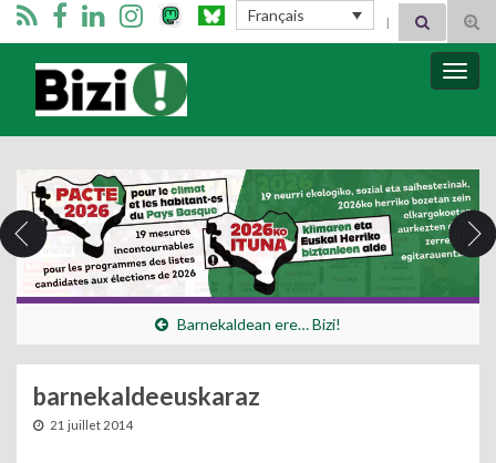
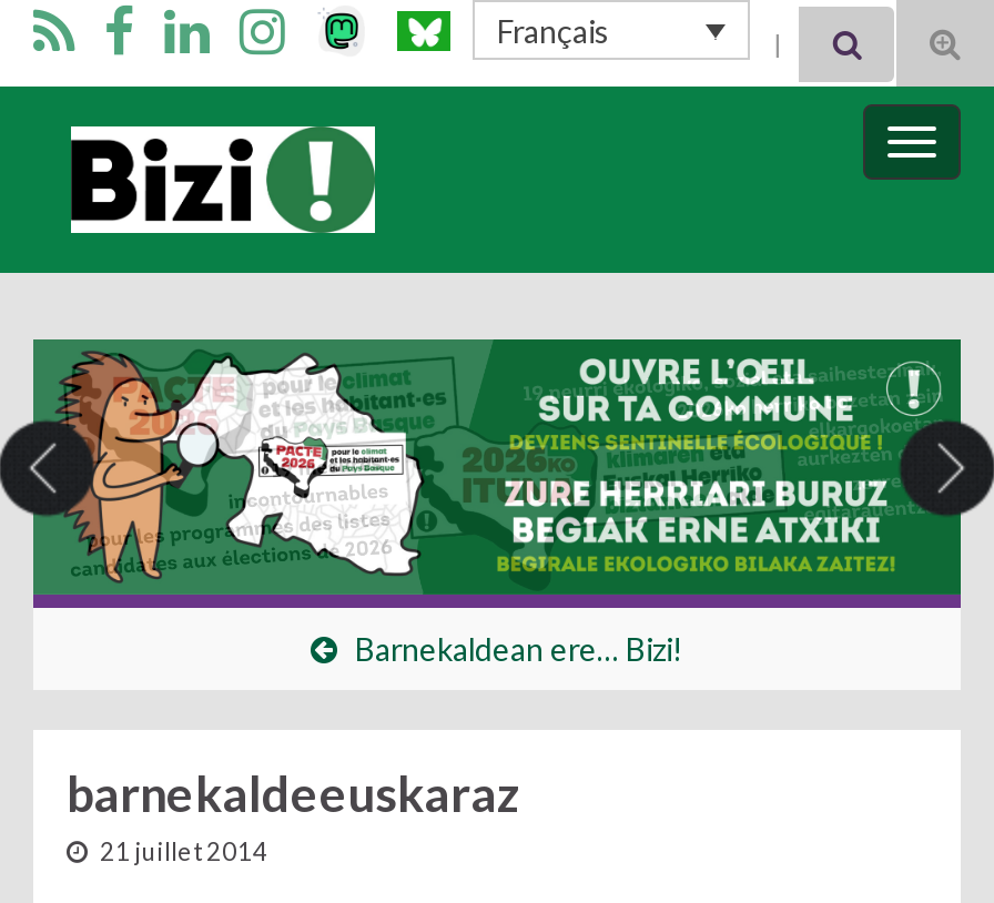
- [image]
+ [image]
